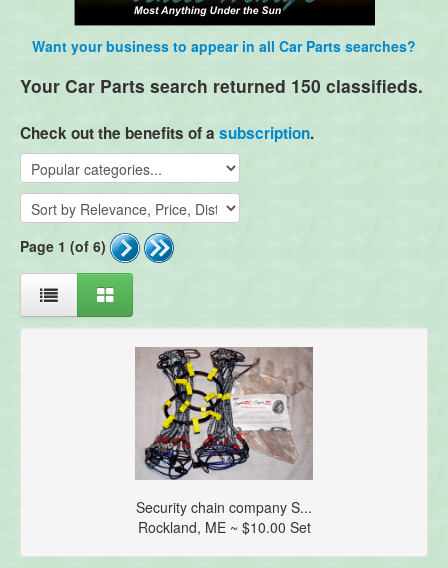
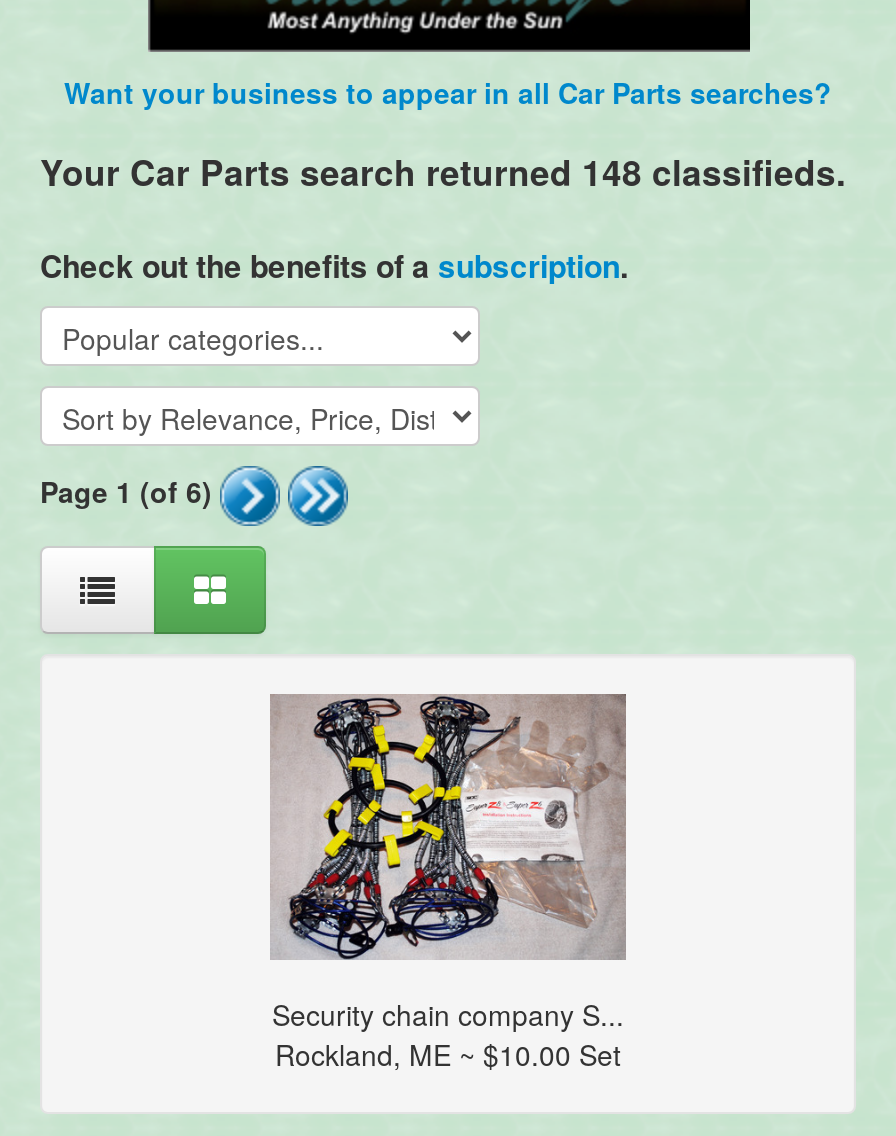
- Your Car Parts search returned 150 classifieds.
+ Your Car Parts search returned 148 classifieds.
